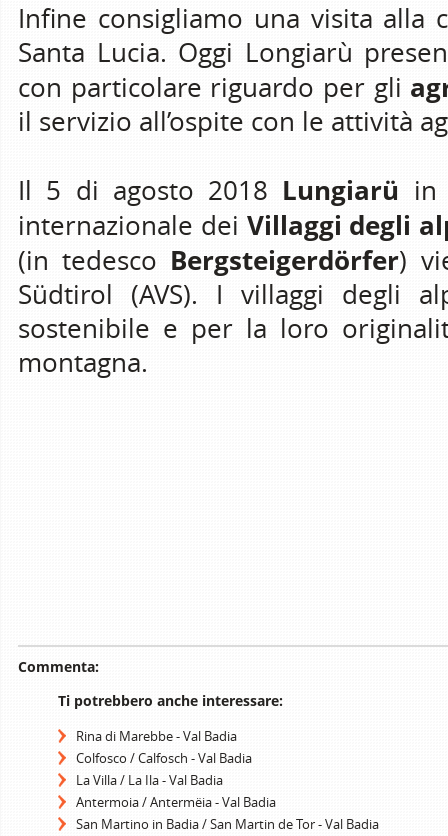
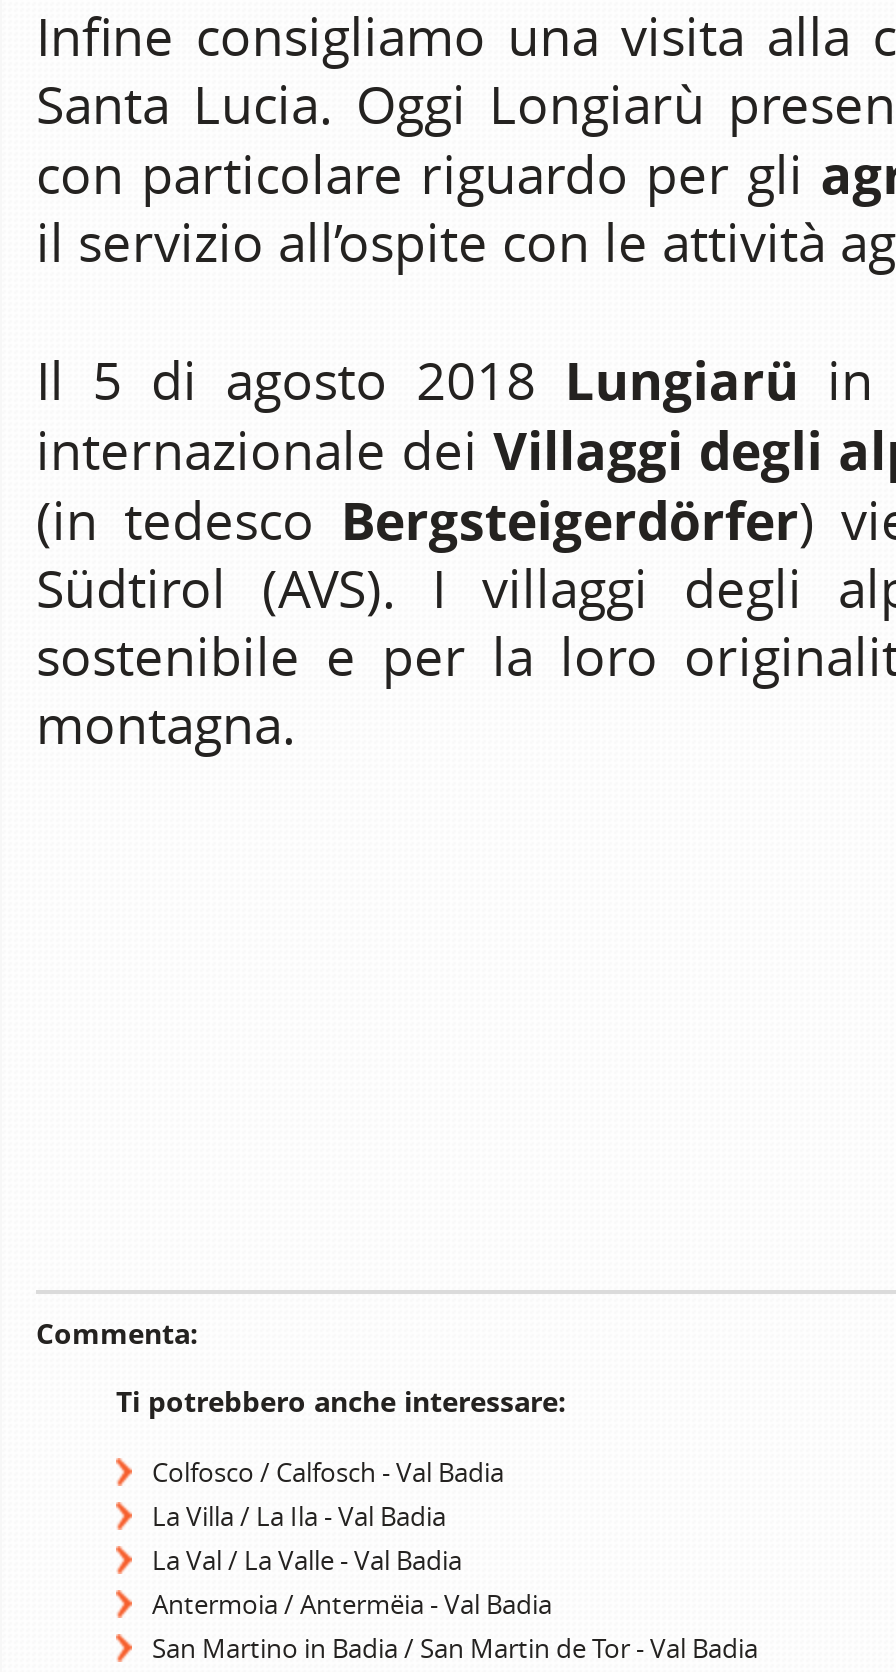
- Rina di Marebbe - Val Badia

moved up: Colfosco / Calfosch - Val Badia | La Villa / La Ila - Val Badia

+ La Val / La Valle - Val Badia
